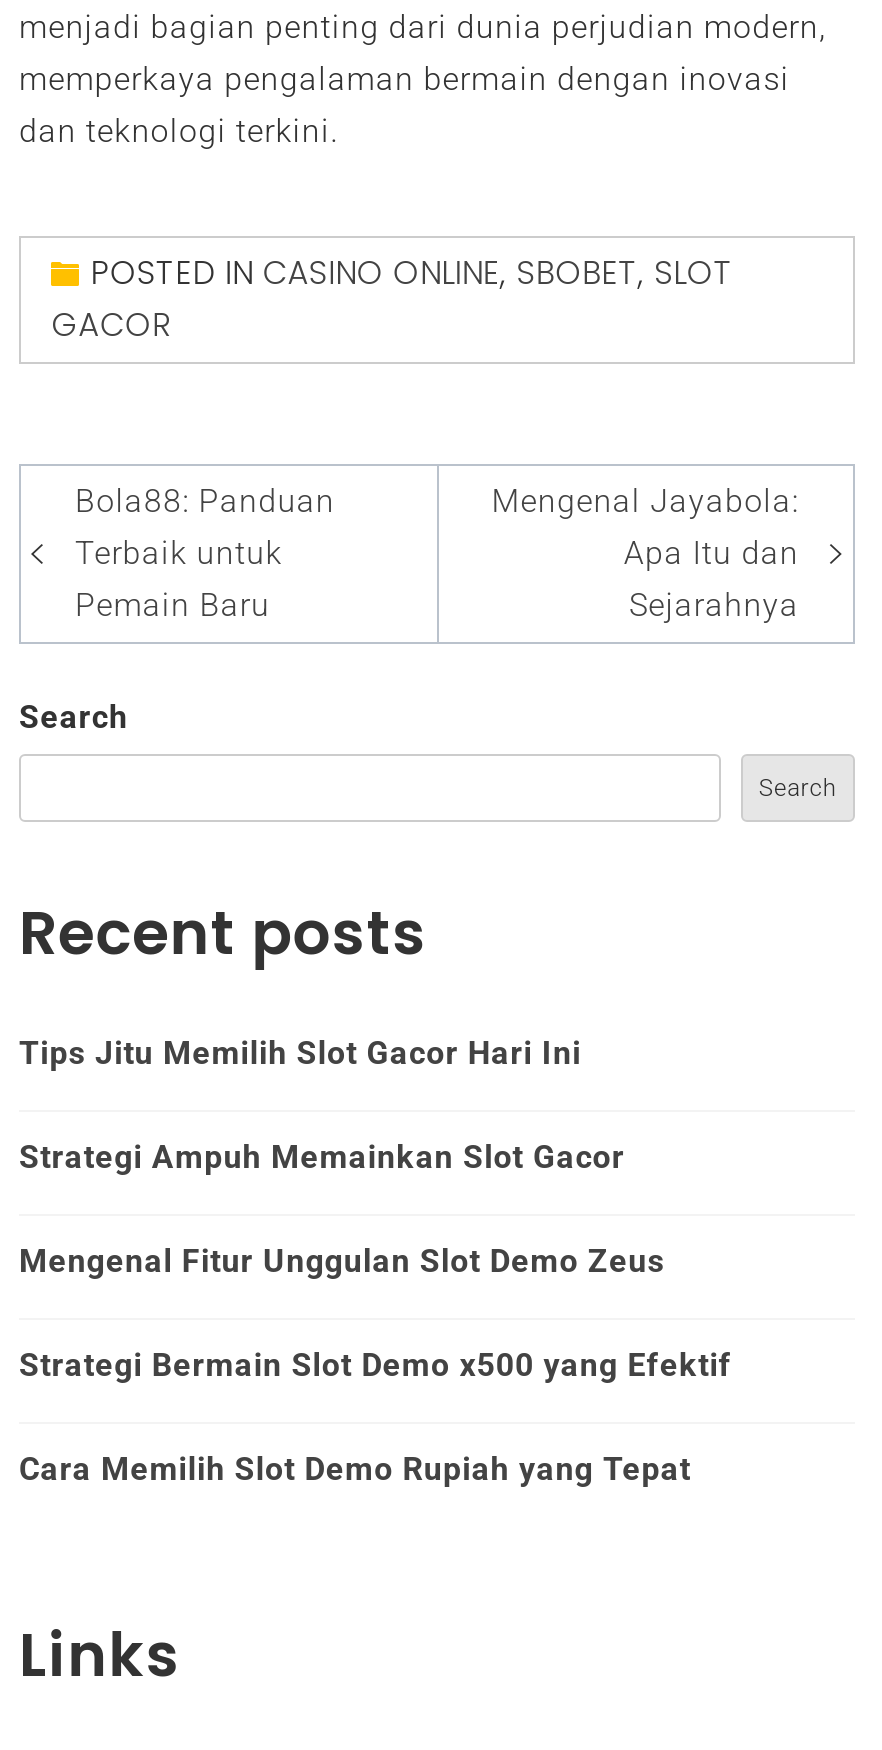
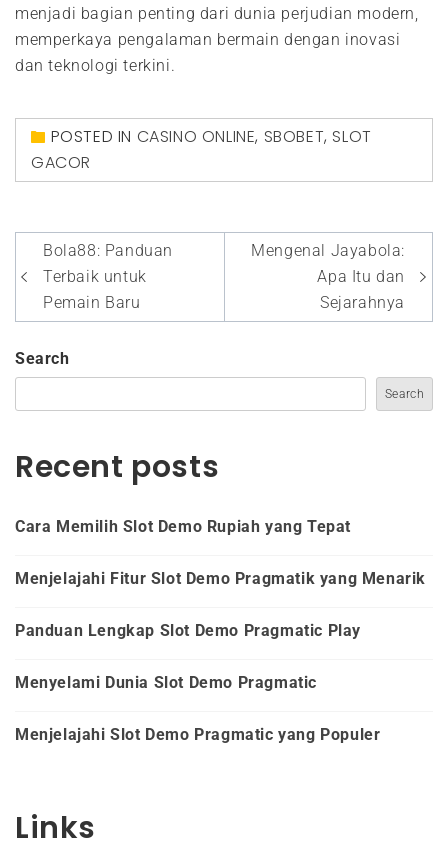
- Tips Jitu Memilih Slot Gacor Hari Ini
- Strategi Ampuh Memainkan Slot Gacor
- Mengenal Fitur Unggulan Slot Demo Zeus
- Strategi Bermain Slot Demo x500 yang Efektif

moved up: Cara Memilih Slot Demo Rupiah yang Tepat

+ Menjelajahi Fitur Slot Demo Pragmatik yang Menarik
+ Panduan Lengkap Slot Demo Pragmatic Play
+ Menyelami Dunia Slot Demo Pragmatic
+ Menjelajahi Slot Demo Pragmatic yang Populer
